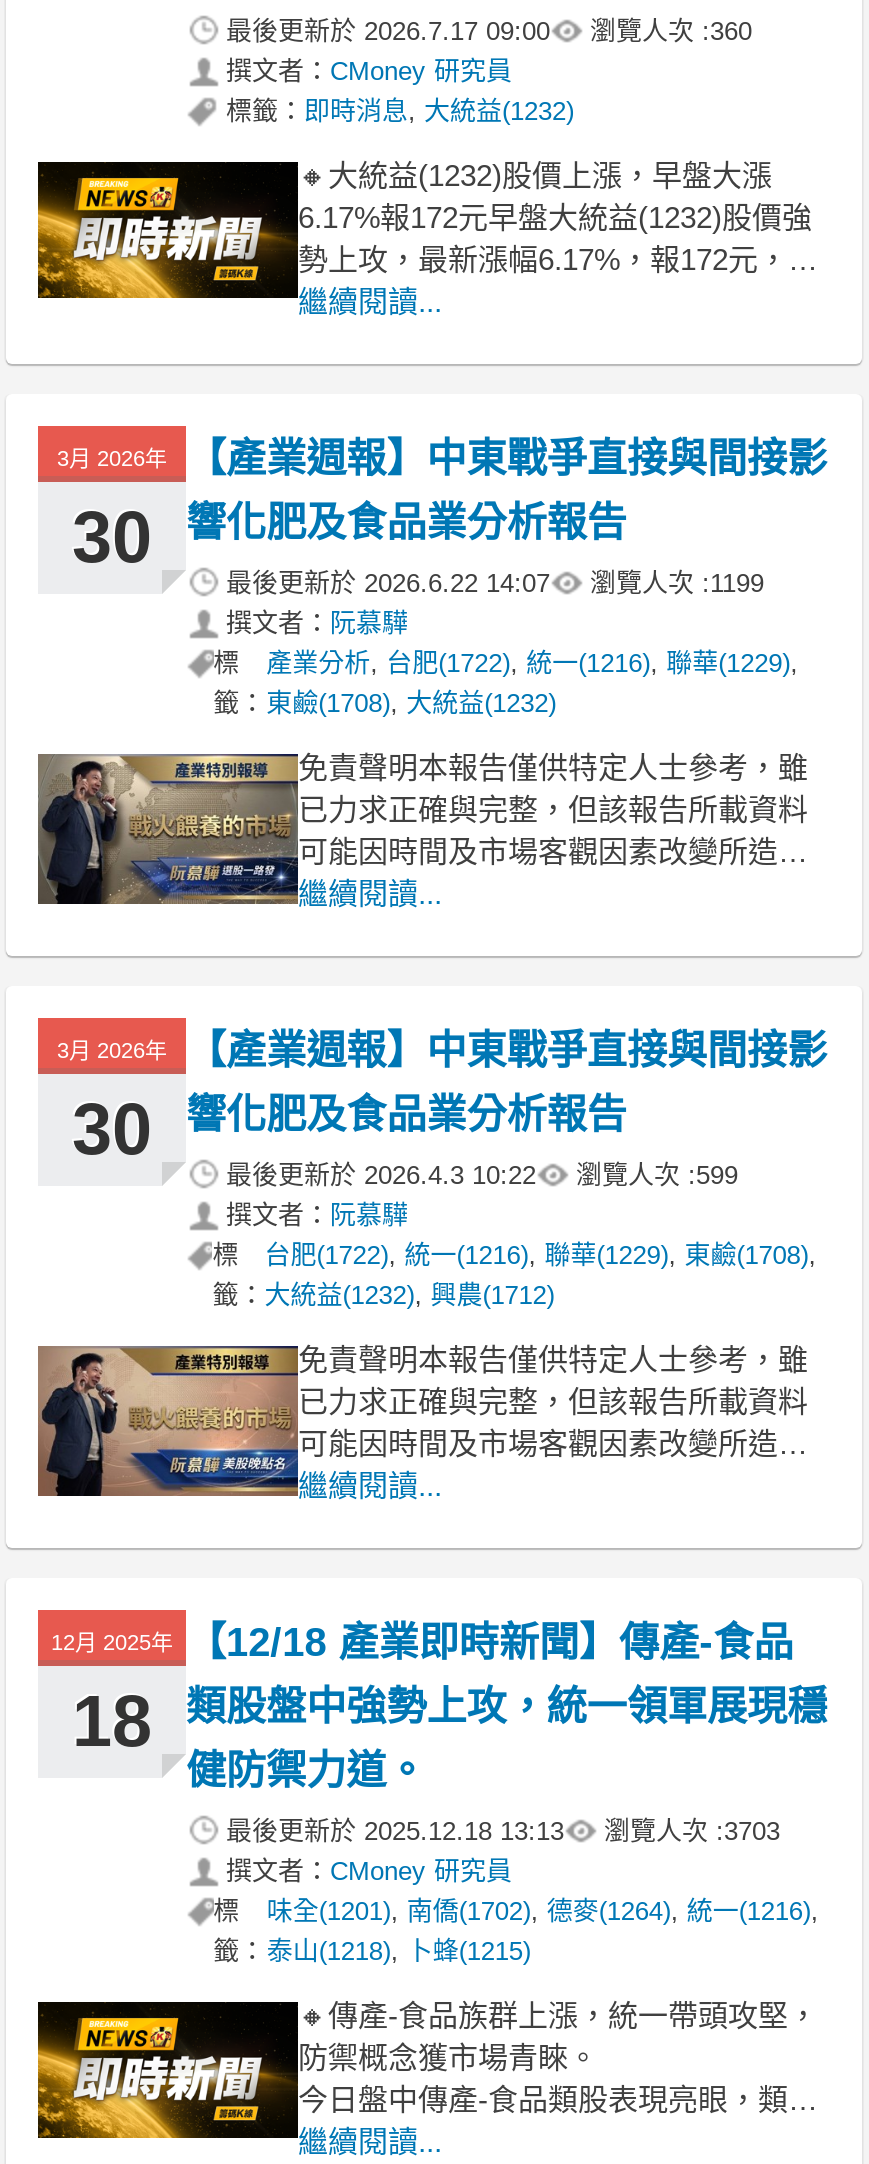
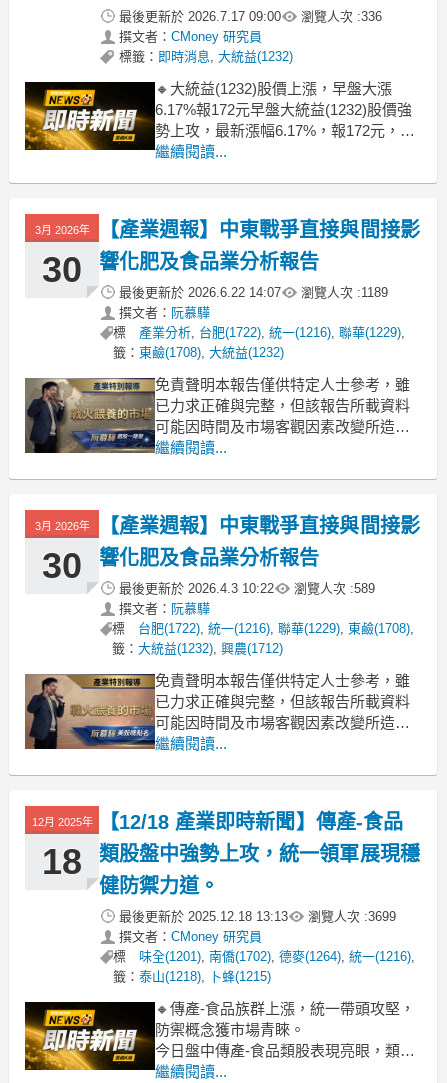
- 最後更新於2026.7.17 09:00 瀏覽人次 : 360
+ 最後更新於2026.7.17 09:00 瀏覽人次 : 336

- 最後更新於2026.6.22 14:07 瀏覽人次 : 1199
+ 最後更新於2026.6.22 14:07 瀏覽人次 : 1189

- 最後更新於2026.4.3 10:22 瀏覽人次 : 599
+ 最後更新於2026.4.3 10:22 瀏覽人次 : 589

- 最後更新於2025.12.18 13:13 瀏覽人次 : 3703
+ 最後更新於2025.12.18 13:13 瀏覽人次 : 3699
